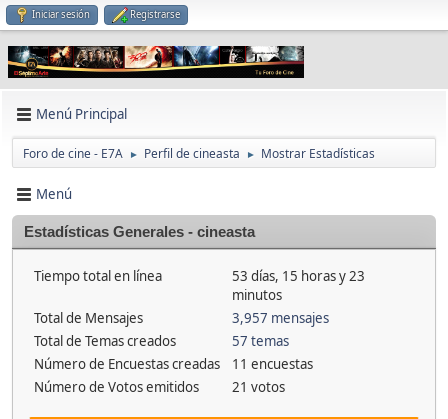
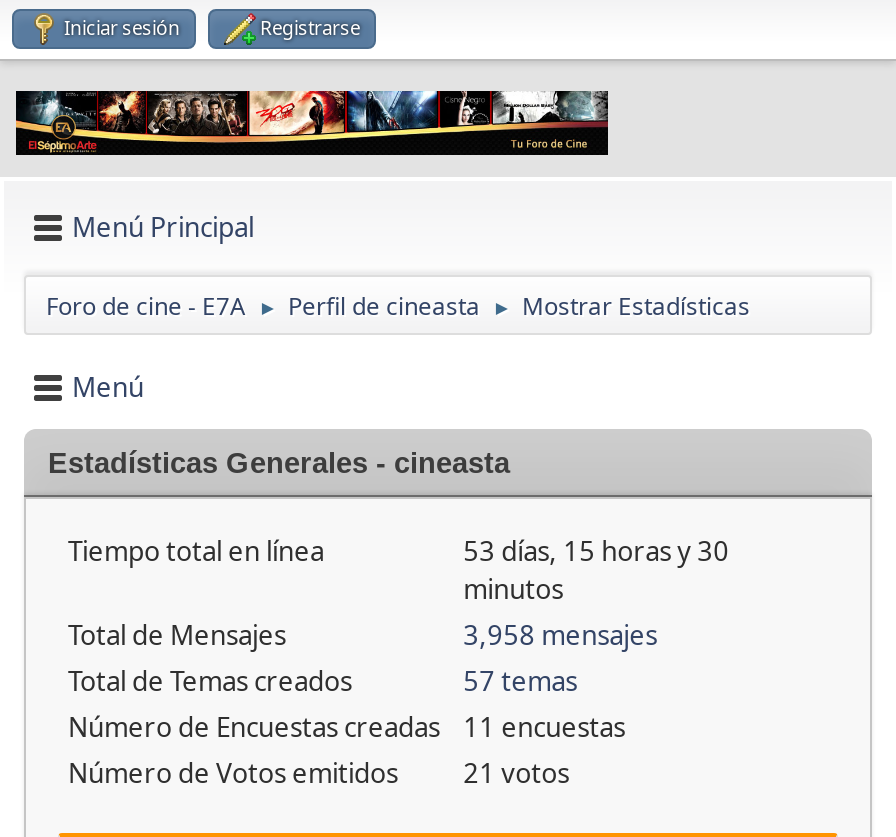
- 53 días, 15 horas y 23
+ 53 días, 15 horas y 30

- 3,957 mensajes
+ 3,958 mensajes
